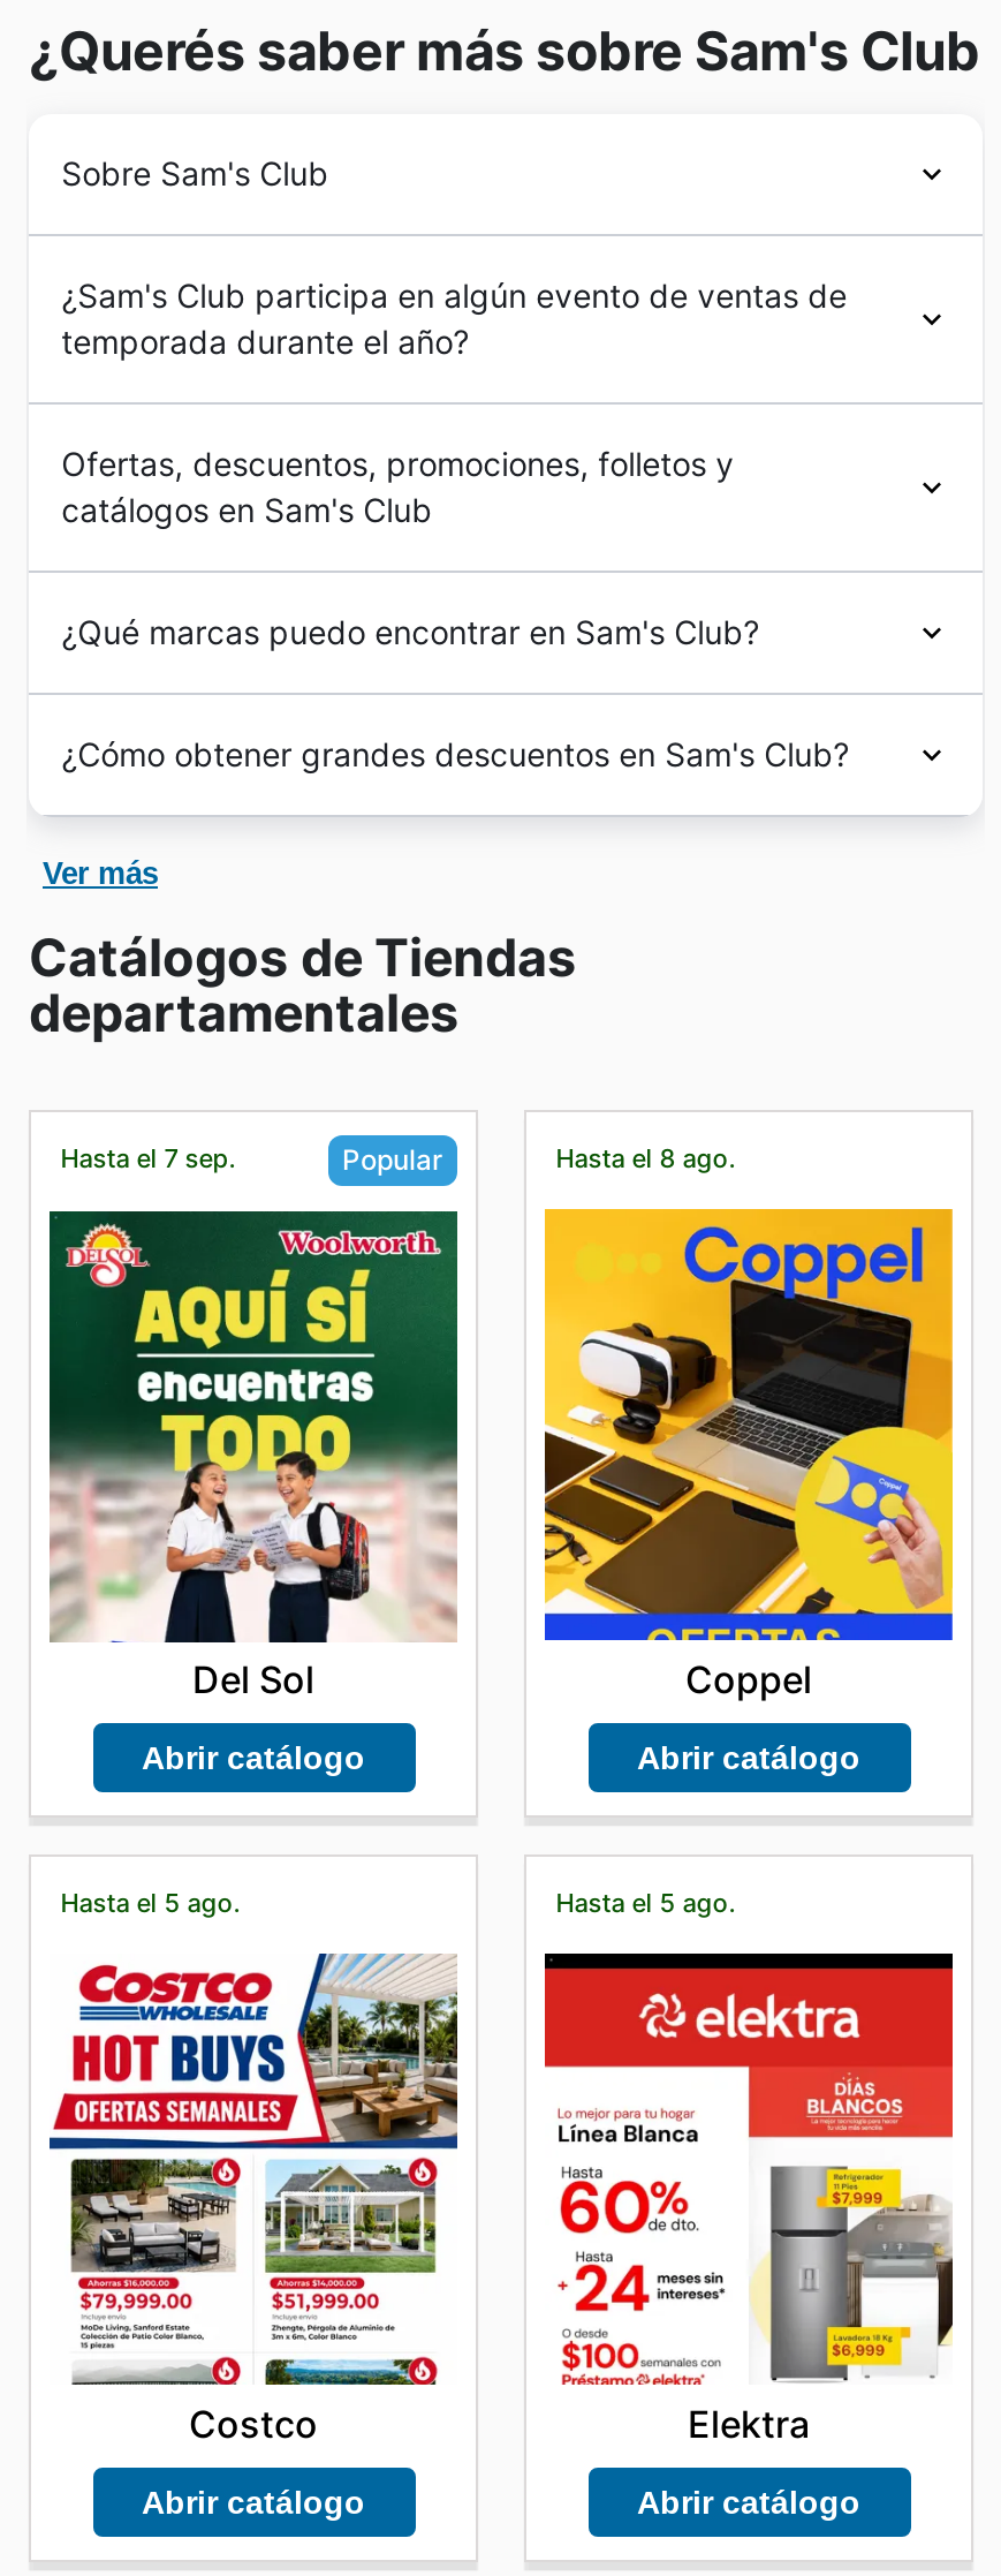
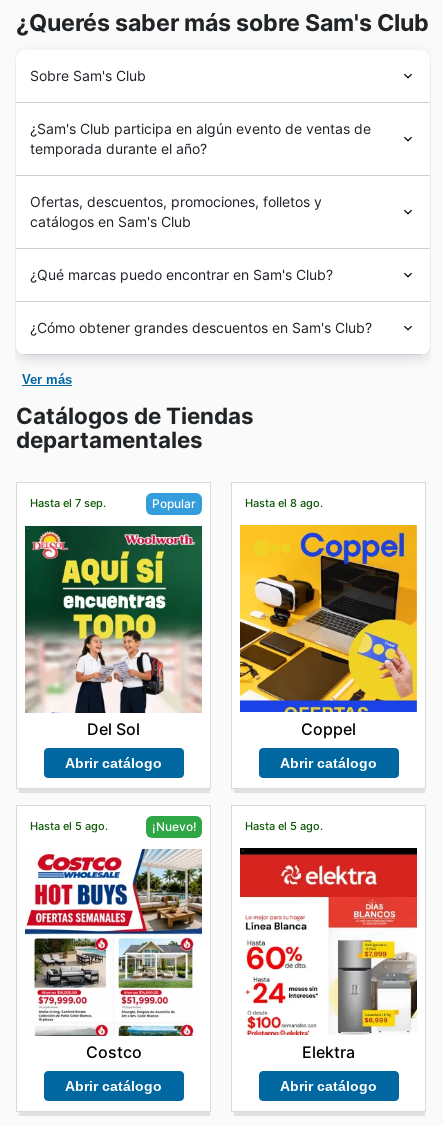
+ ¡Nuevo!
